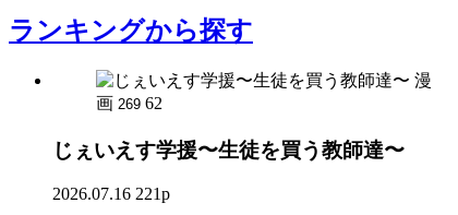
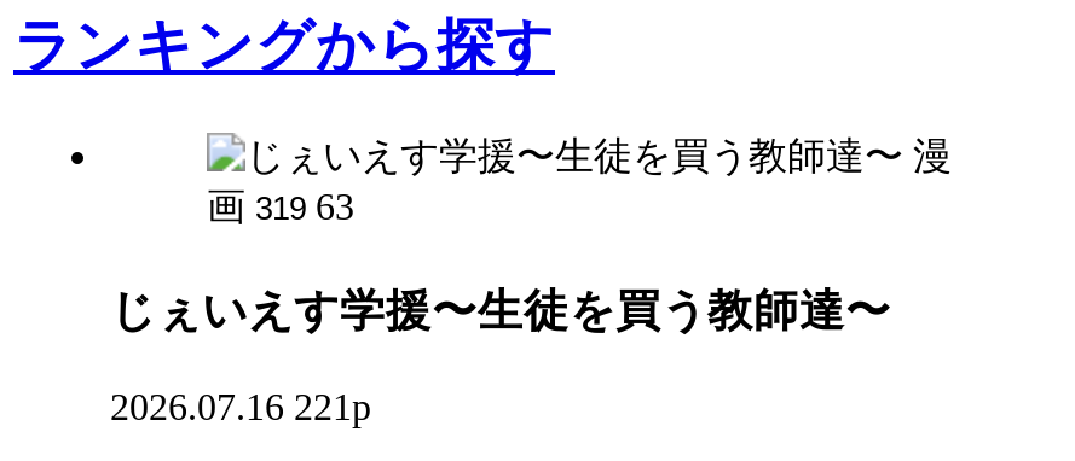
- 画 269 62
+ 画 319 63
